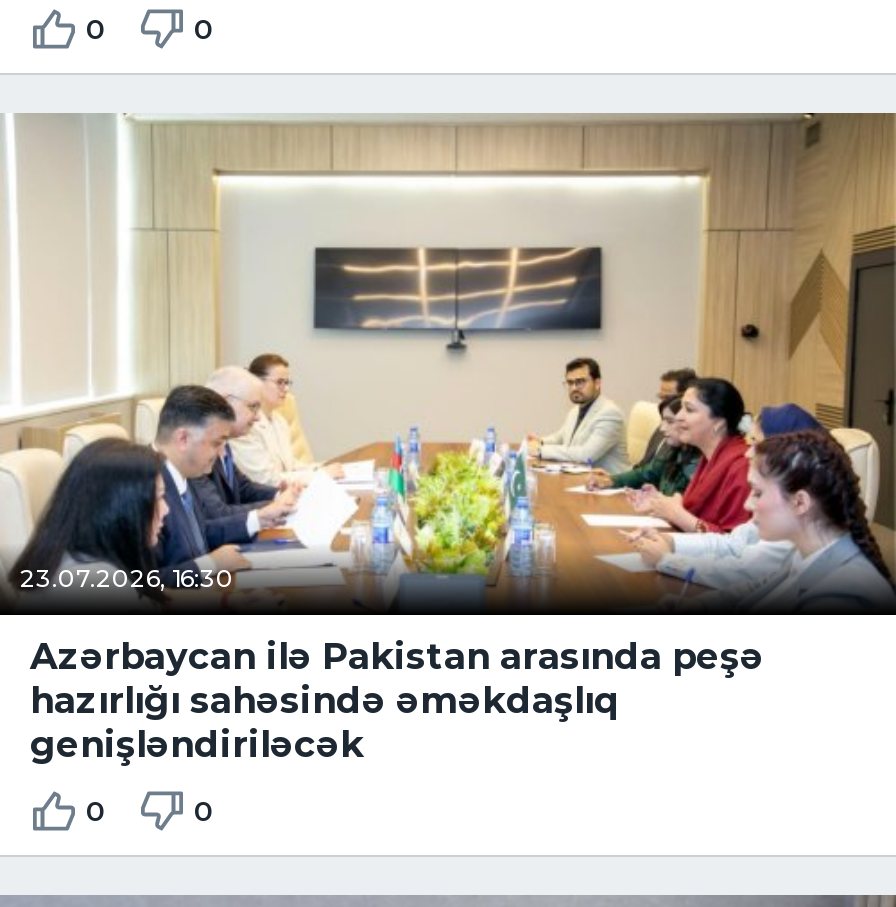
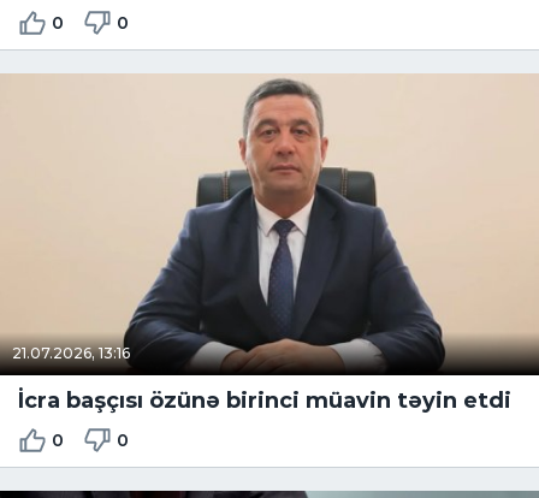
- [image]
- 23.07.2026, 16:30
+ [image]
+ 21.07.2026, 13:16

- Azərbaycan ilə Pakistan arasında peşə
- hazırlığı sahəsində əməkdaşlıq
- genişləndiriləcək
+ İcra başçısı özünə birinci müavin təyin etdi
